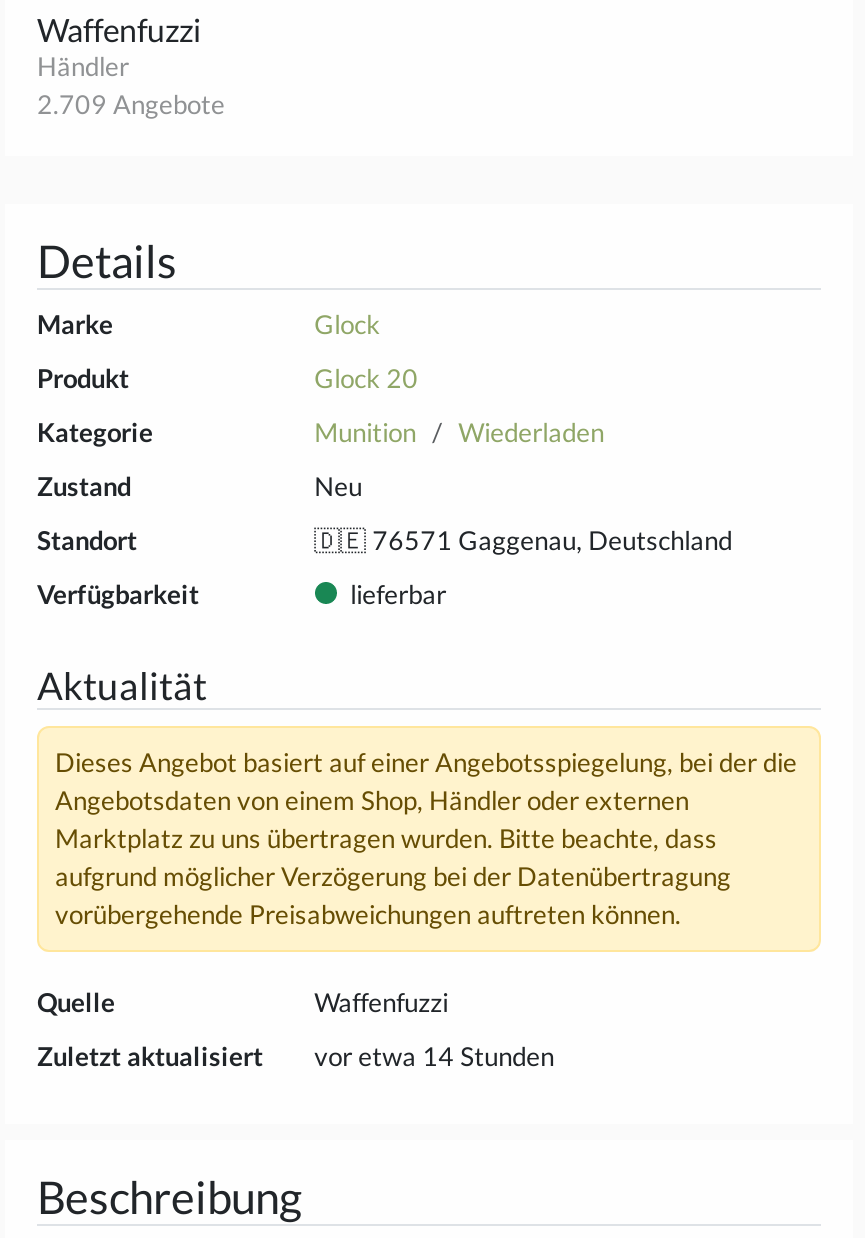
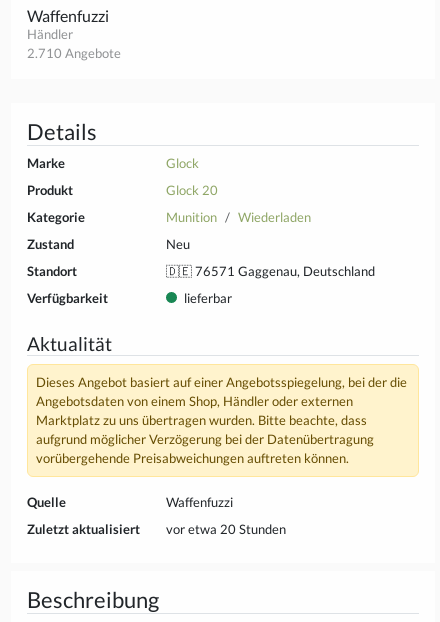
- 2.709 Angebote
+ 2.710 Angebote

- vor etwa 14 Stunden
+ vor etwa 20 Stunden
